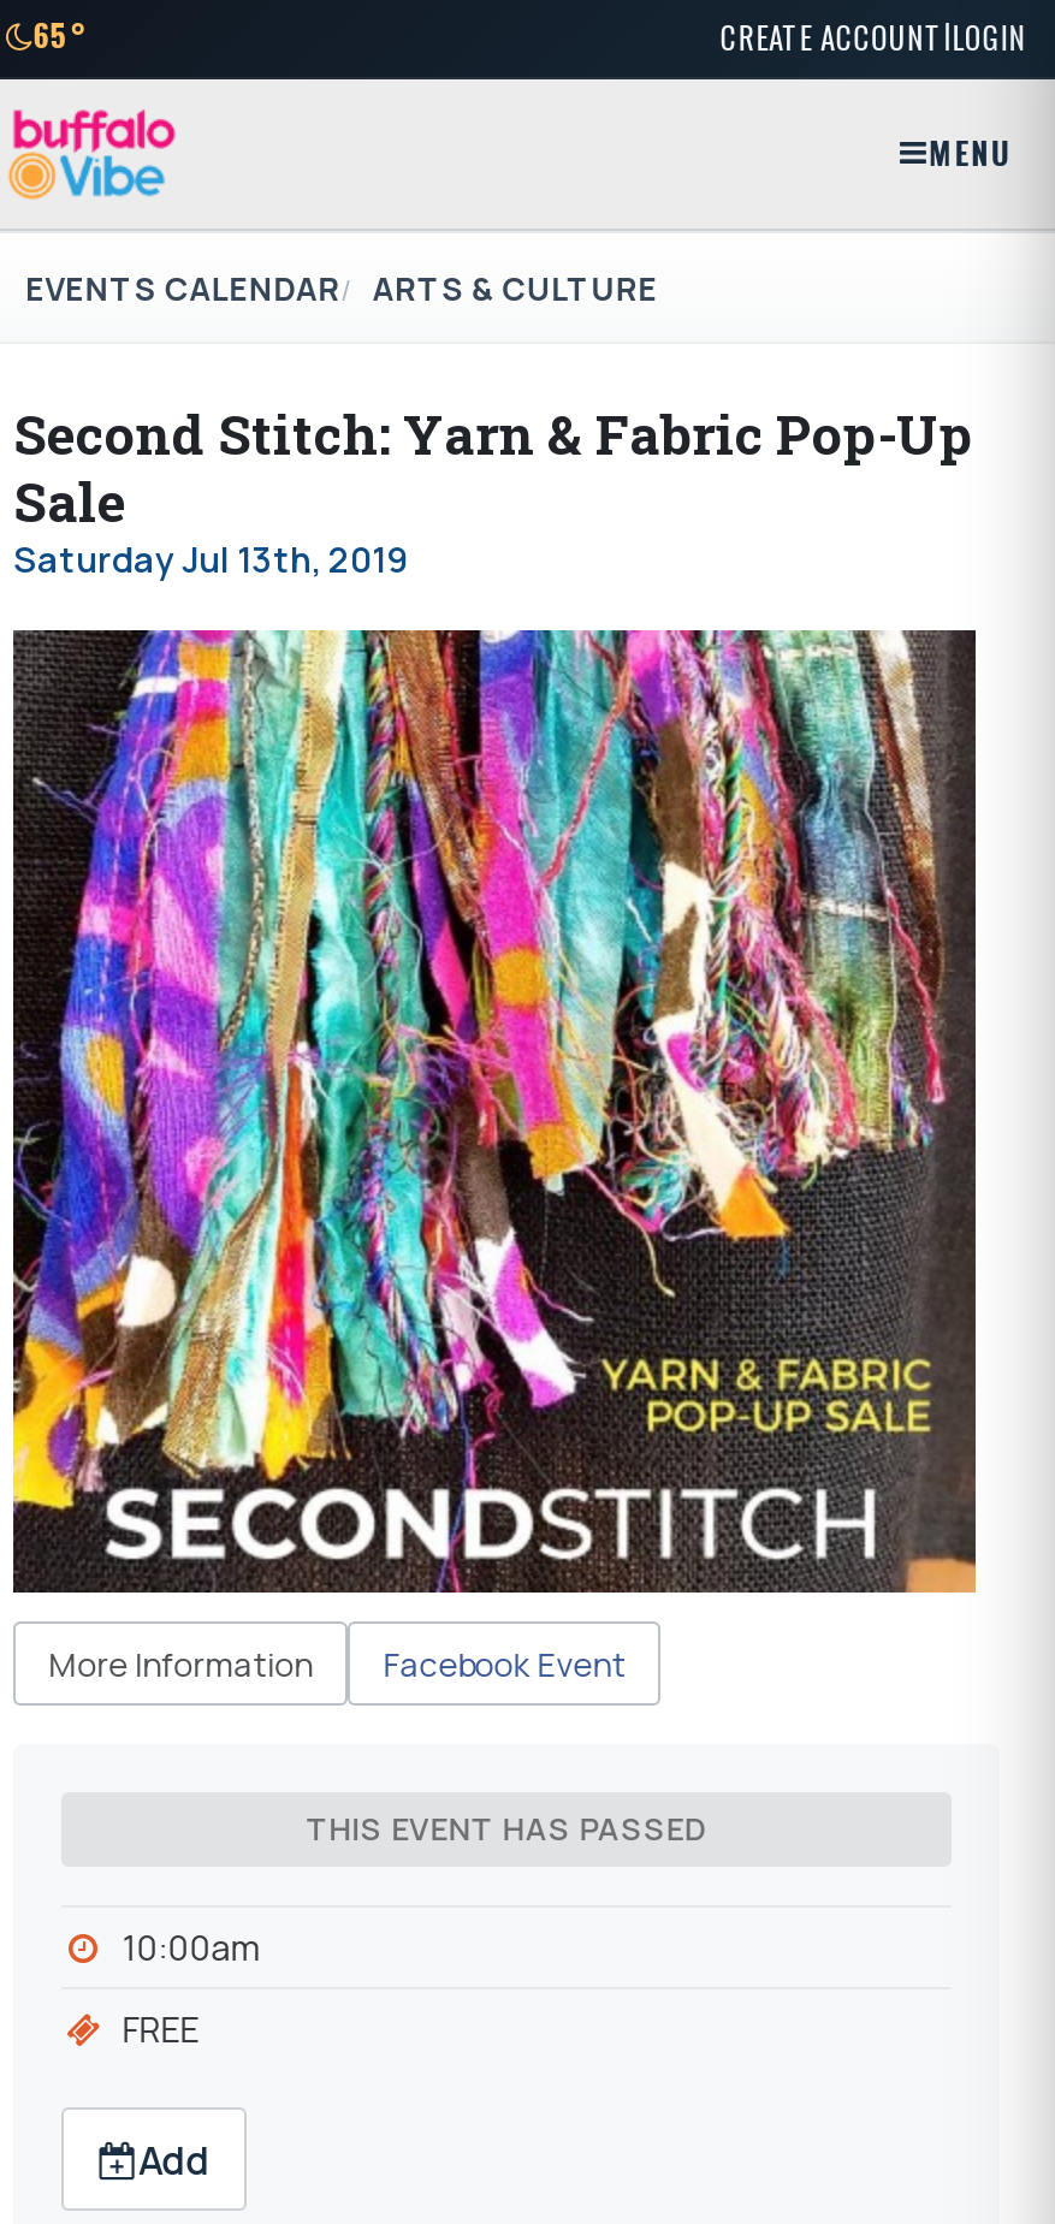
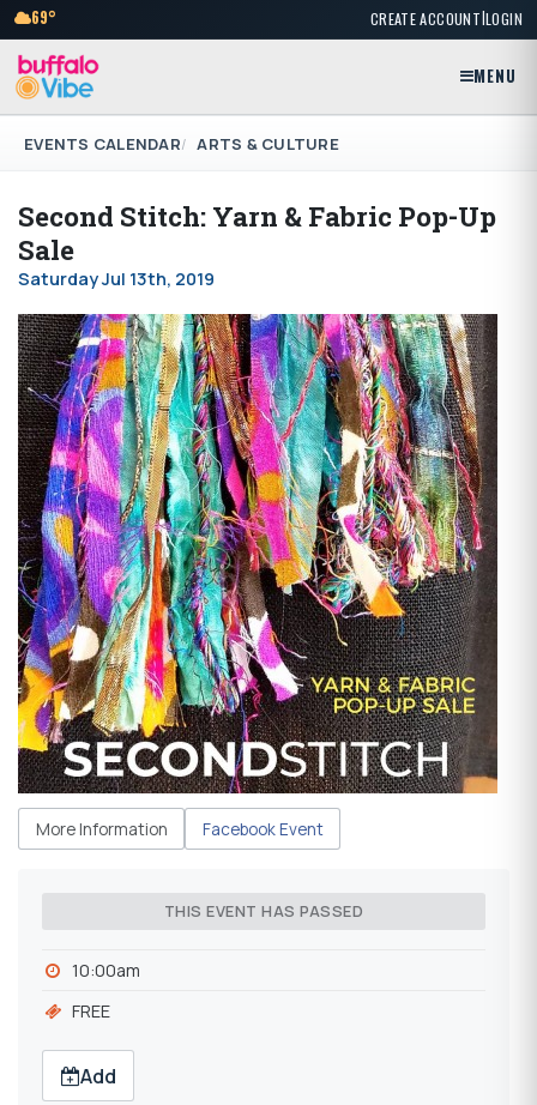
- 65°
+ 69°
